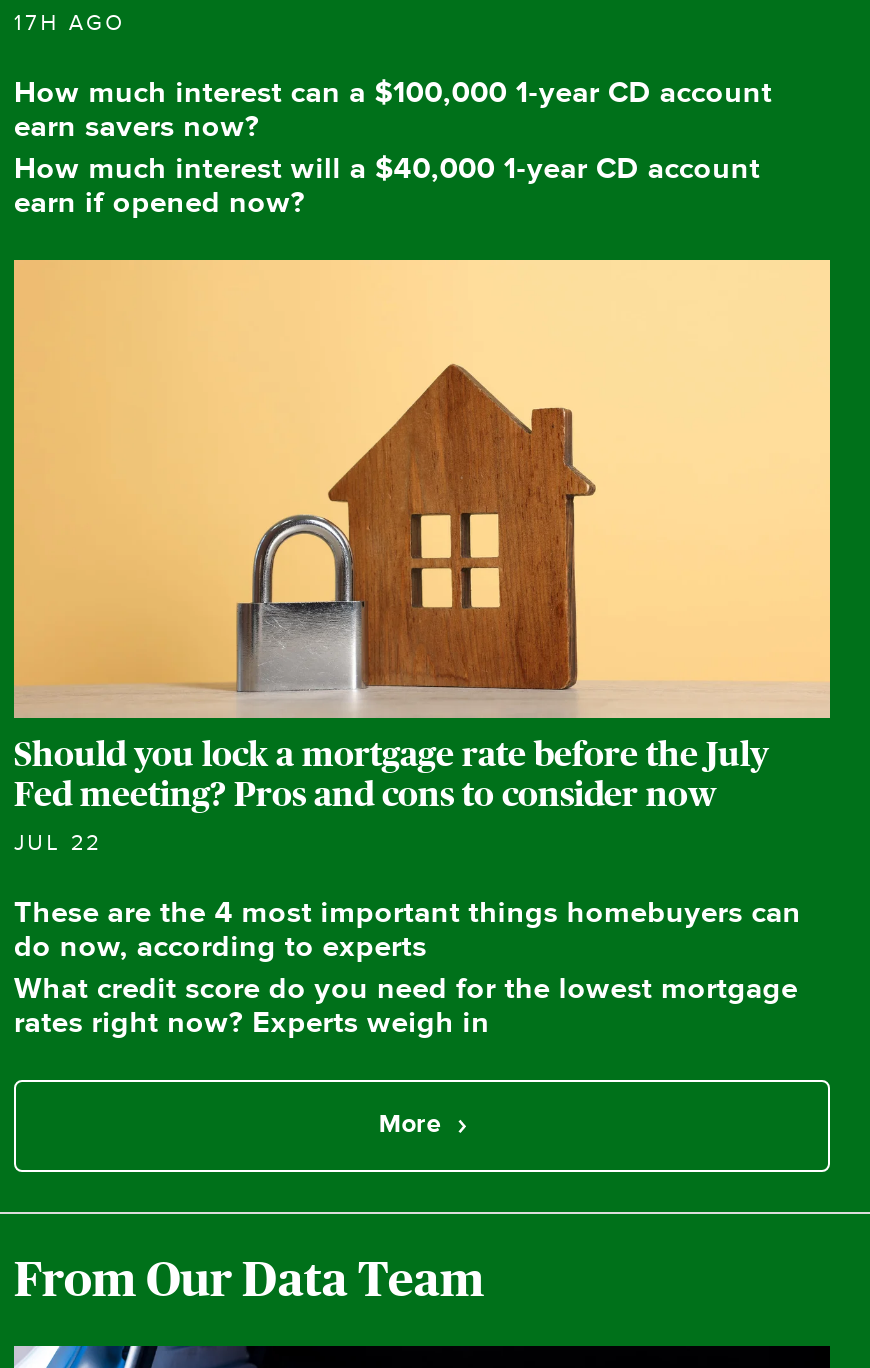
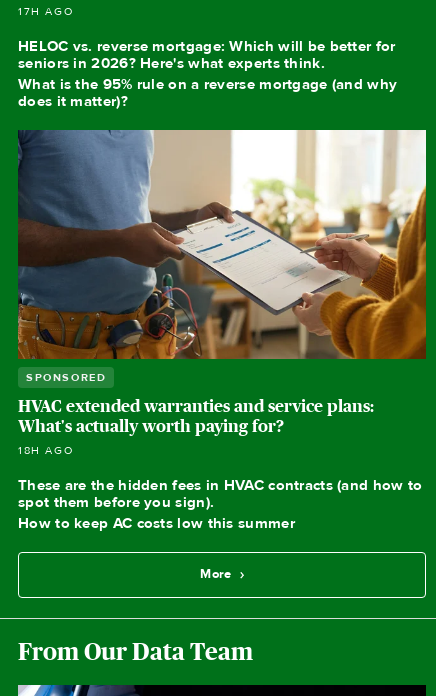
- How much interest can a $100,000 1-year CD account
- earn savers now?
- How much interest will a $40,000 1-year CD account
- earn if opened now?
+ HELOC vs. reverse mortgage: Which will be better for
+ seniors in 2026? Here's what experts think.
+ What is the 95% rule on a reverse mortgage (and why
+ does it matter)?

- [image]
- Should you lock a mortgage rate before the July
- Fed meeting? Pros and cons to consider now
- JUL 22
- These are the 4 most important things homebuyers can
- do now, according to experts
- What credit score do you need for the lowest mortgage
- rates right now? Experts weigh in
+ [image]
+ SPONSORED
+ HVAC extended warranties and service plans:
+ What's actually worth paying for?
+ 18H AGO
+ These are the hidden fees in HVAC contracts (and how to
+ spot them before you sign).
+ How to keep AC costs low this summer
